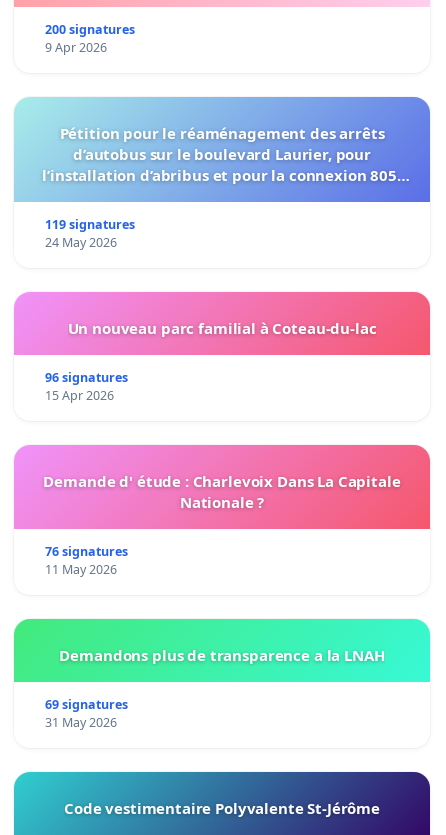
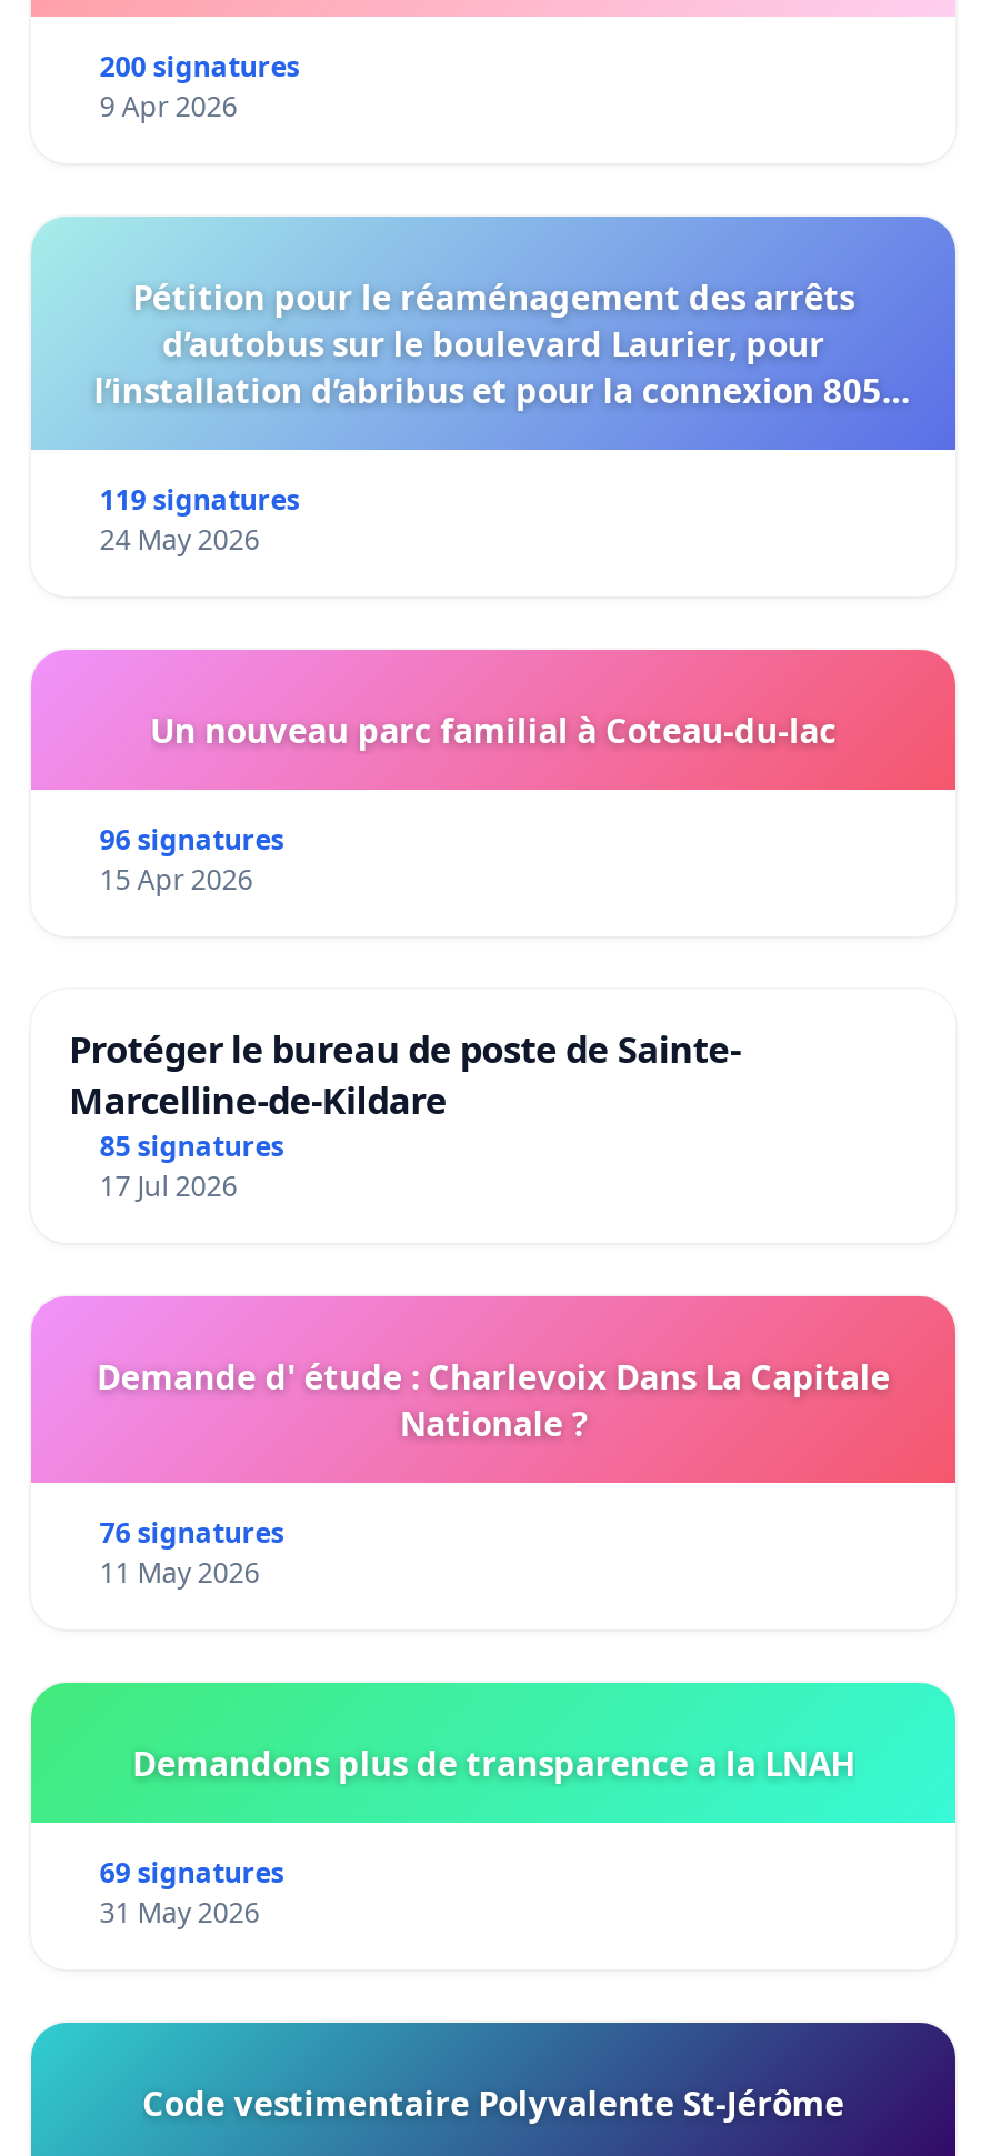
+ Protéger le bureau de poste de Sainte-
+ Marcelline-de-Kildare
+ 85 signatures
+ 17 Jul 2026
